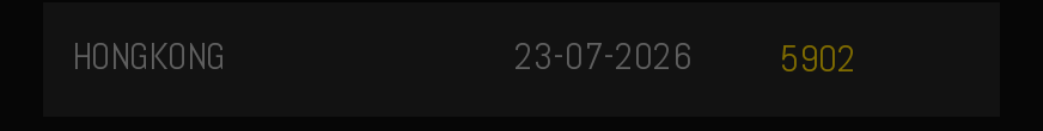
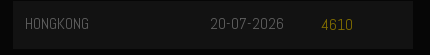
- 23-07-2026
+ 20-07-2026

- 5902
+ 4610
